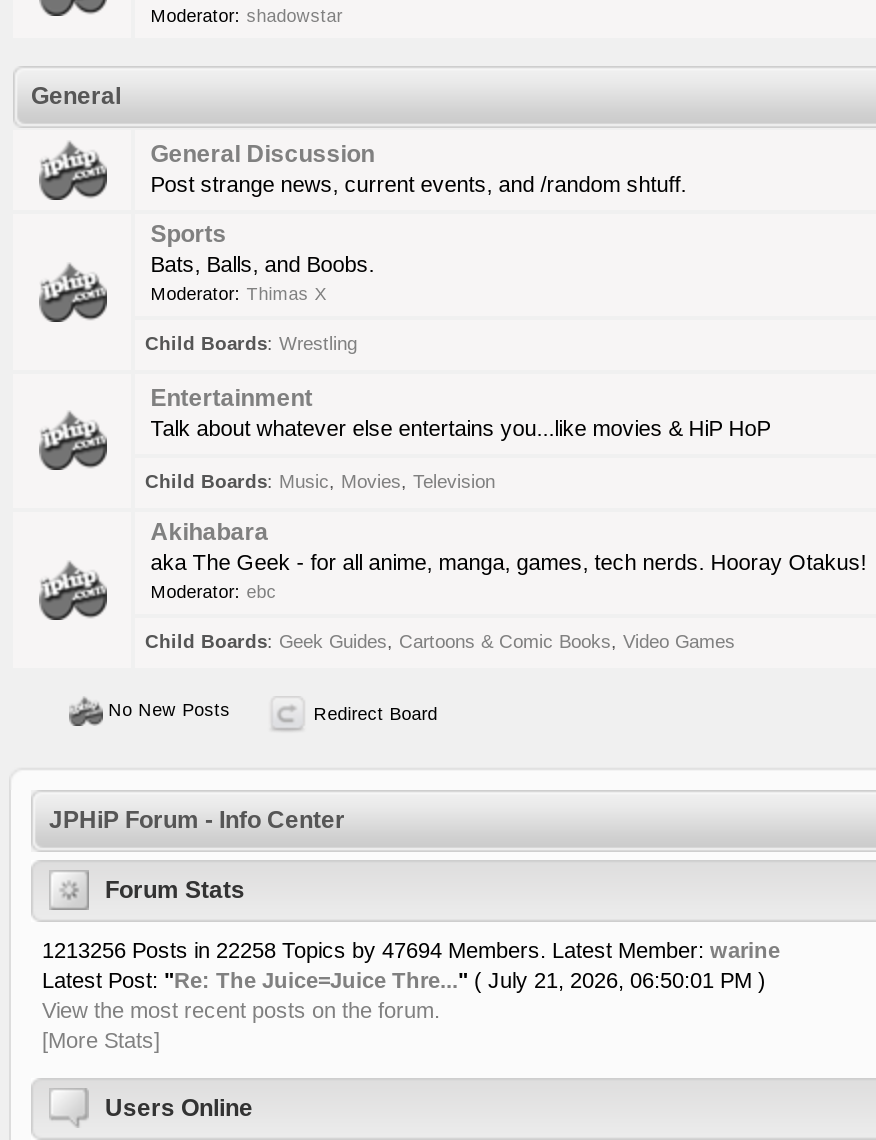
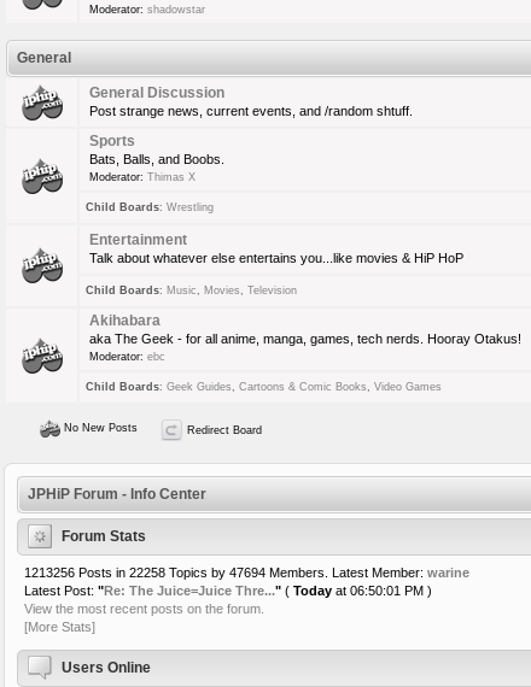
- Latest Post: "Re: The Juice=Juice Thre..." ( July 21, 2026, 06:50:01 PM )
+ Latest Post: "Re: The Juice=Juice Thre..." (Today at 06:50:01 PM )
